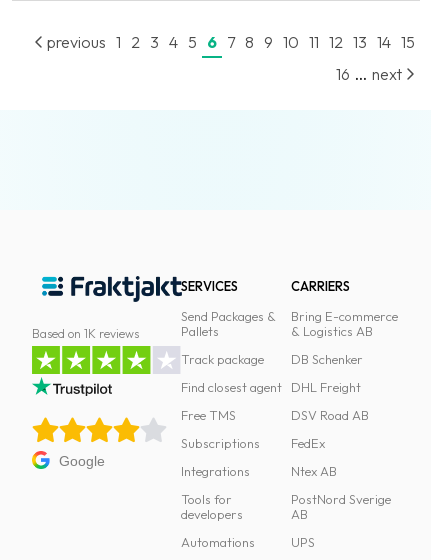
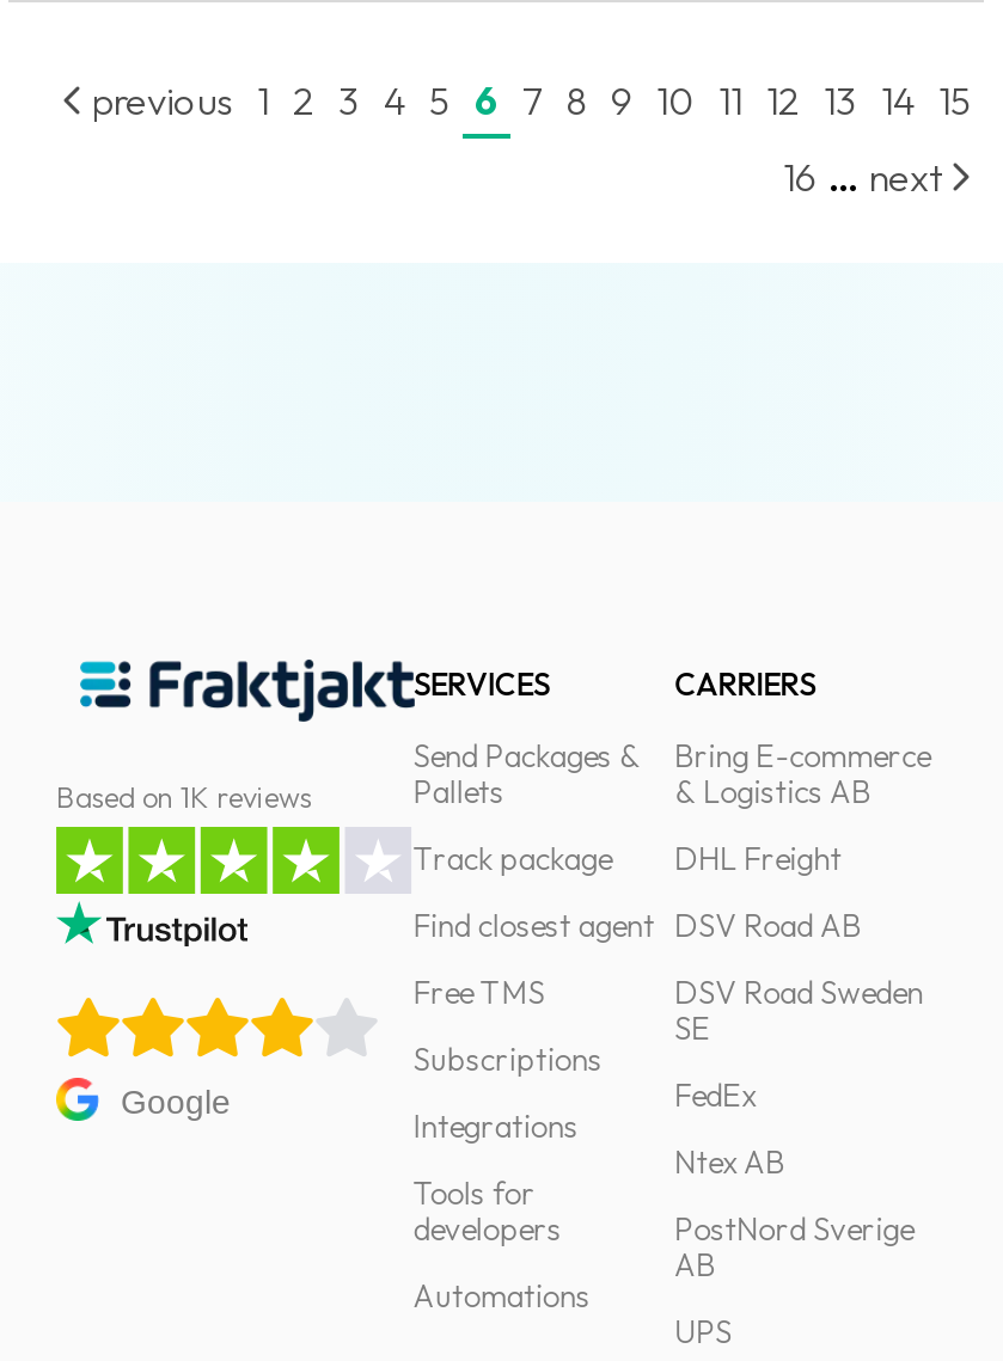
- DB Schenker

moved up: DHL Freight | DSV Road AB

+ DSV Road Sweden
+ SE
